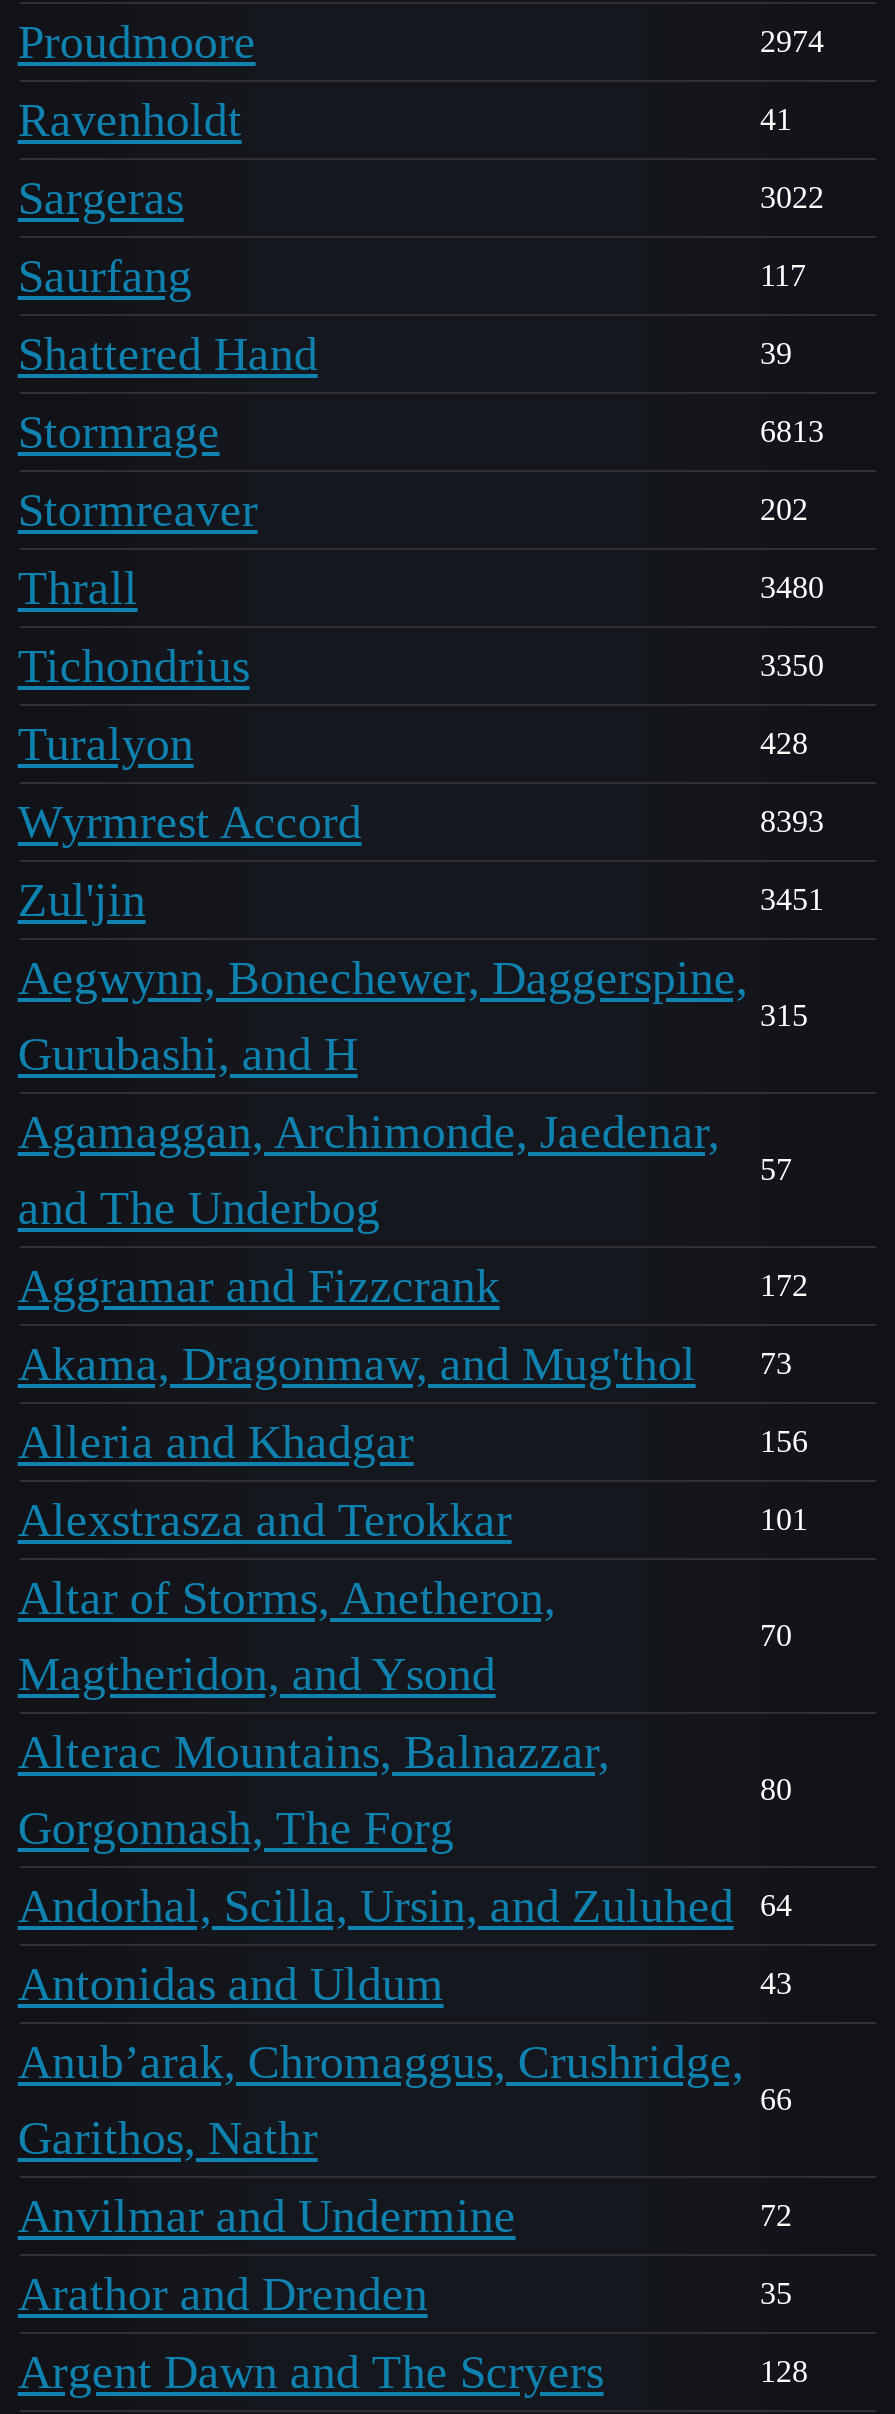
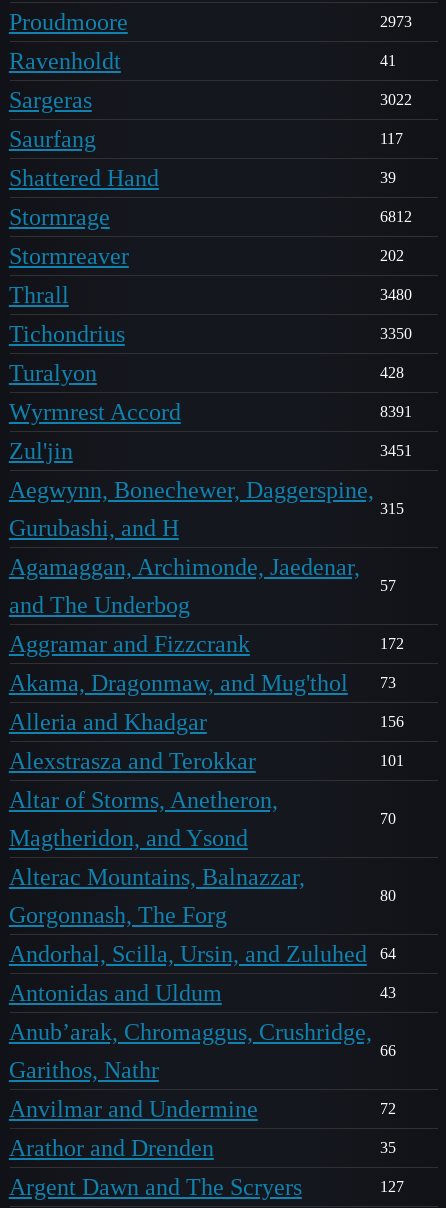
- 2974
+ 2973

- 6813
+ 6812

- 8393
+ 8391

- 128
+ 127
